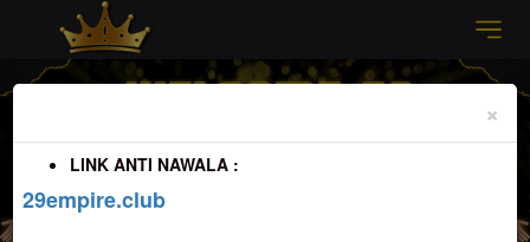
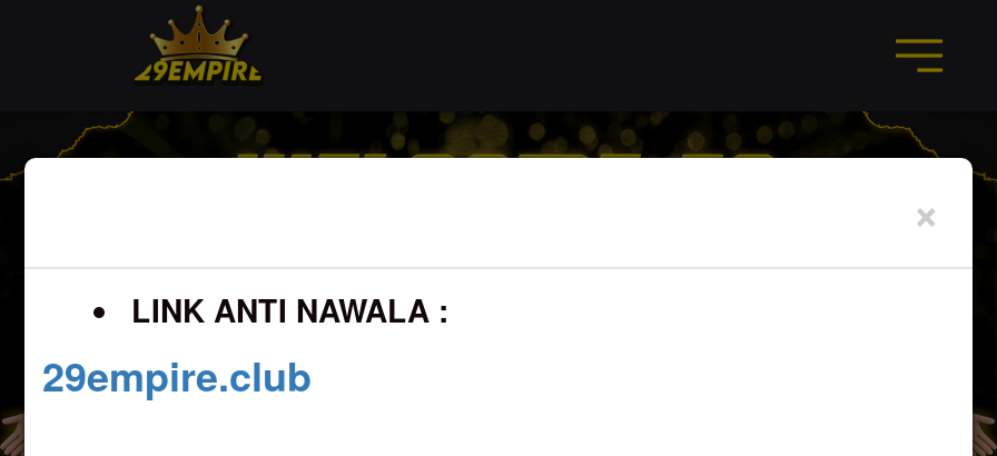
- [image]
+ [image]
